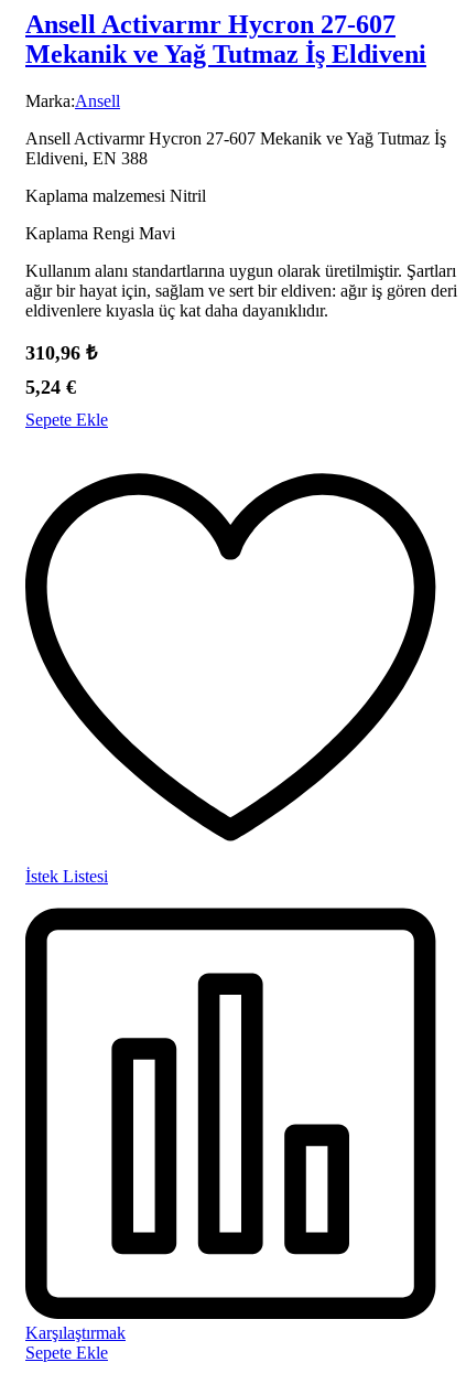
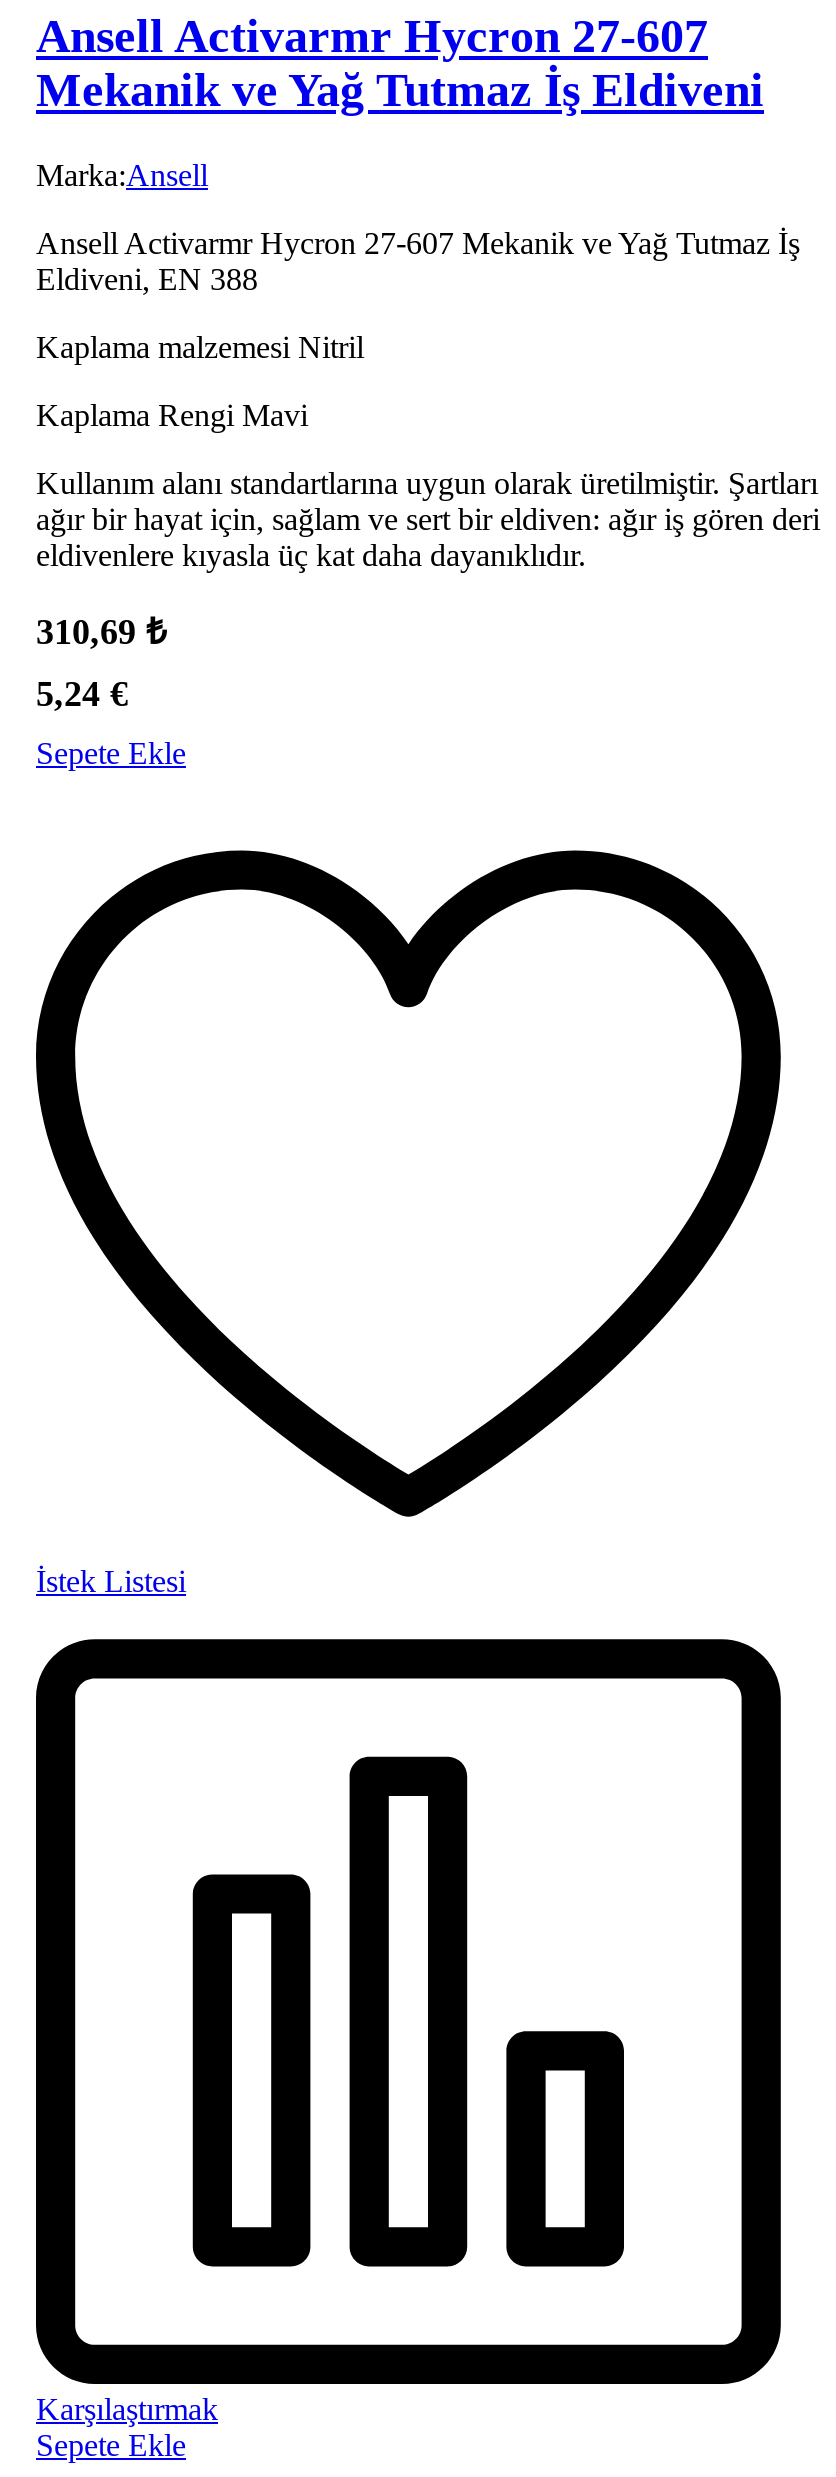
- 310,96 ₺
+ 310,69 ₺
